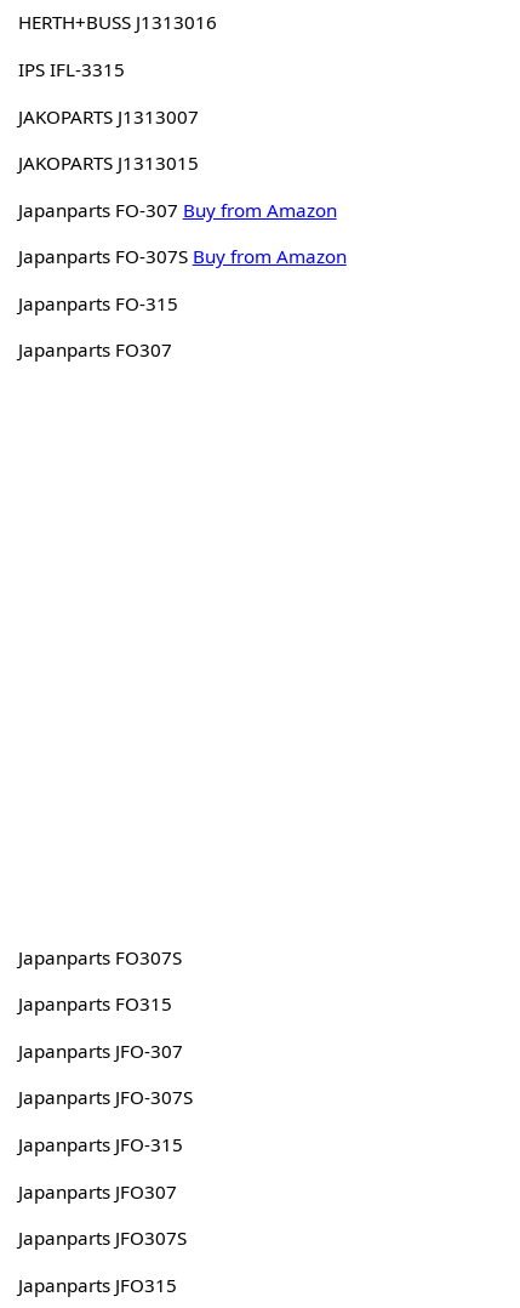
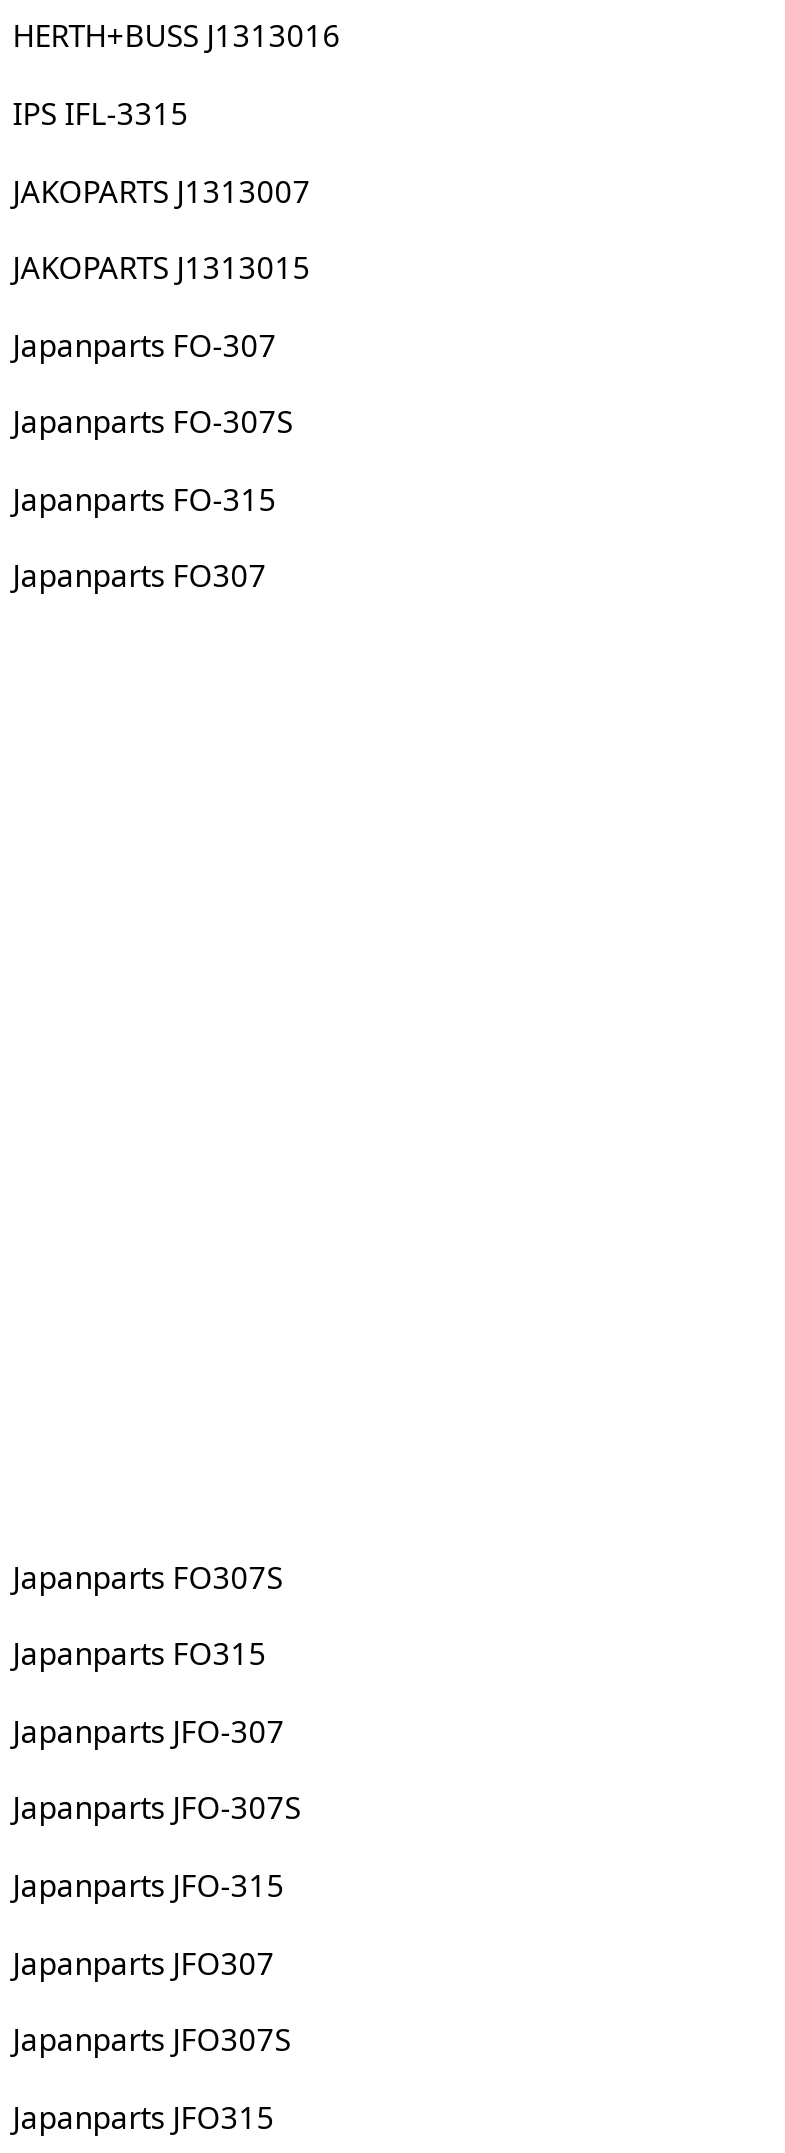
- Japanparts FO-307 Buy from Amazon
+ Japanparts FO-307

- Japanparts FO-307S Buy from Amazon
+ Japanparts FO-307S
